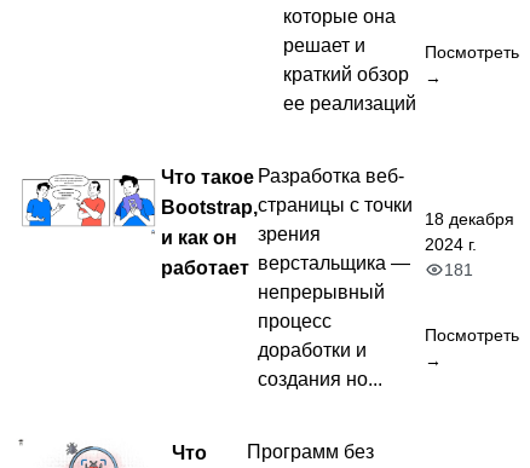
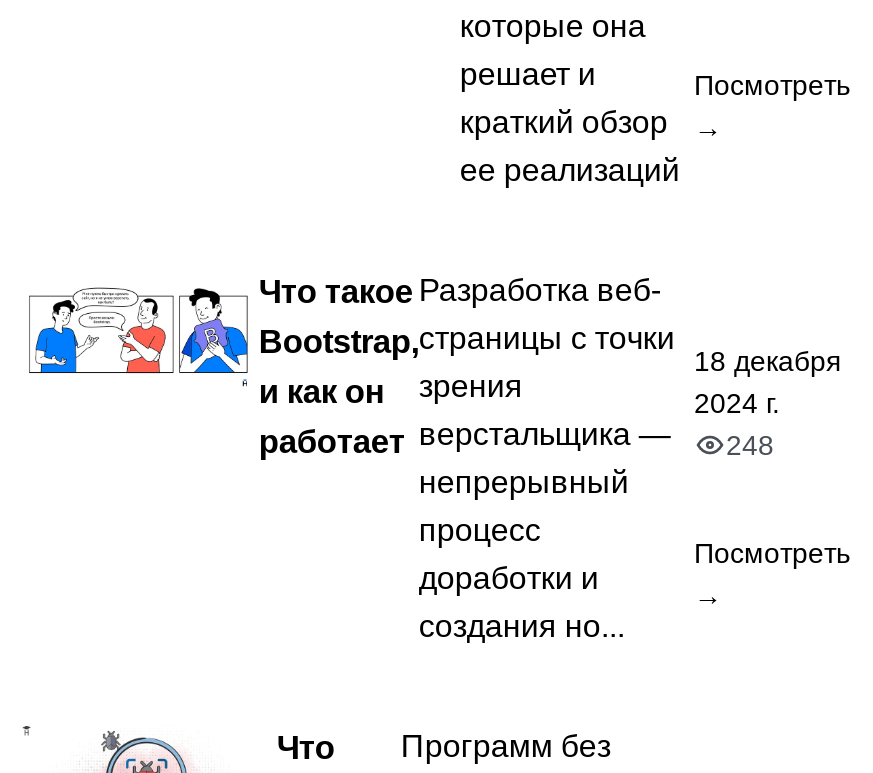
- работает верстальщика — 181
+ работает верстальщика — 248
